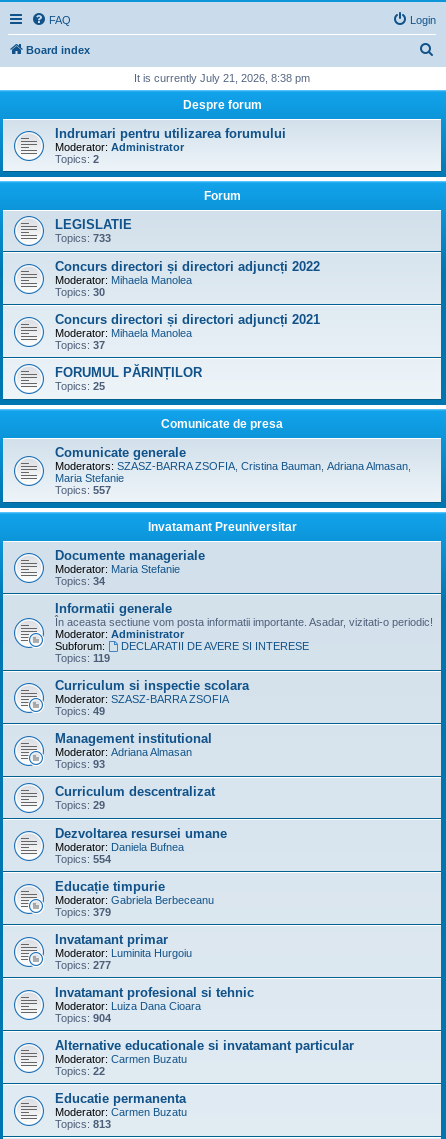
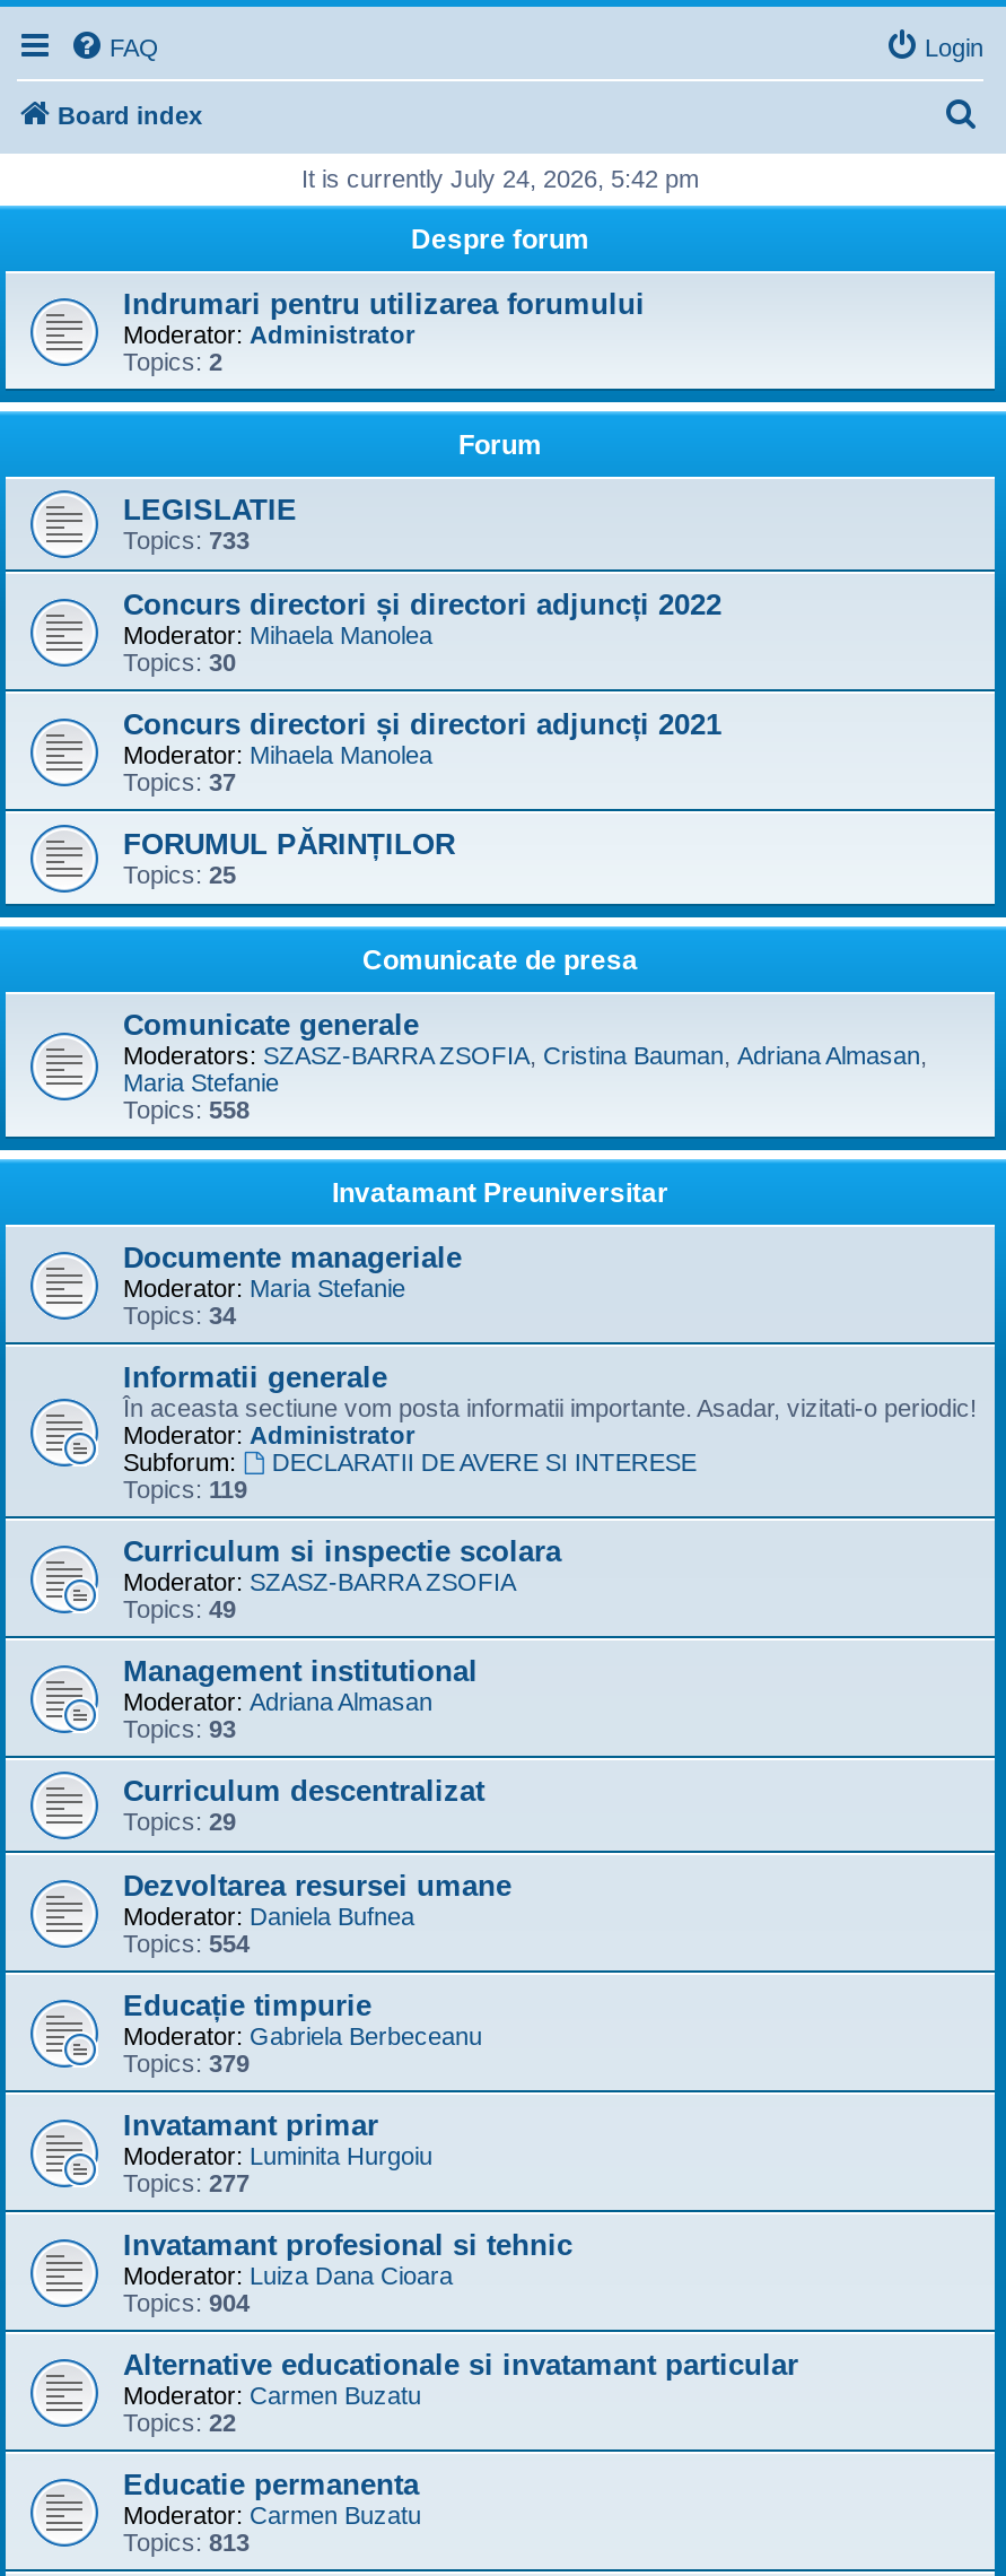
- It is currently July 21, 2026, 8:38 pm
+ It is currently July 24, 2026, 5:42 pm

- Topics: 557
+ Topics: 558
